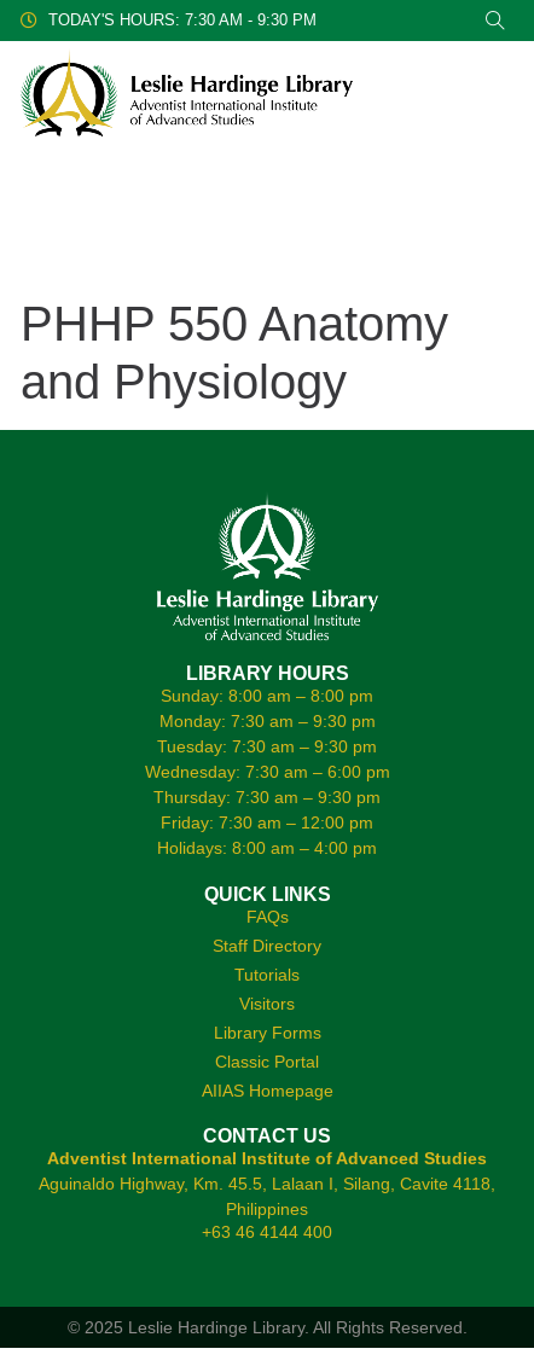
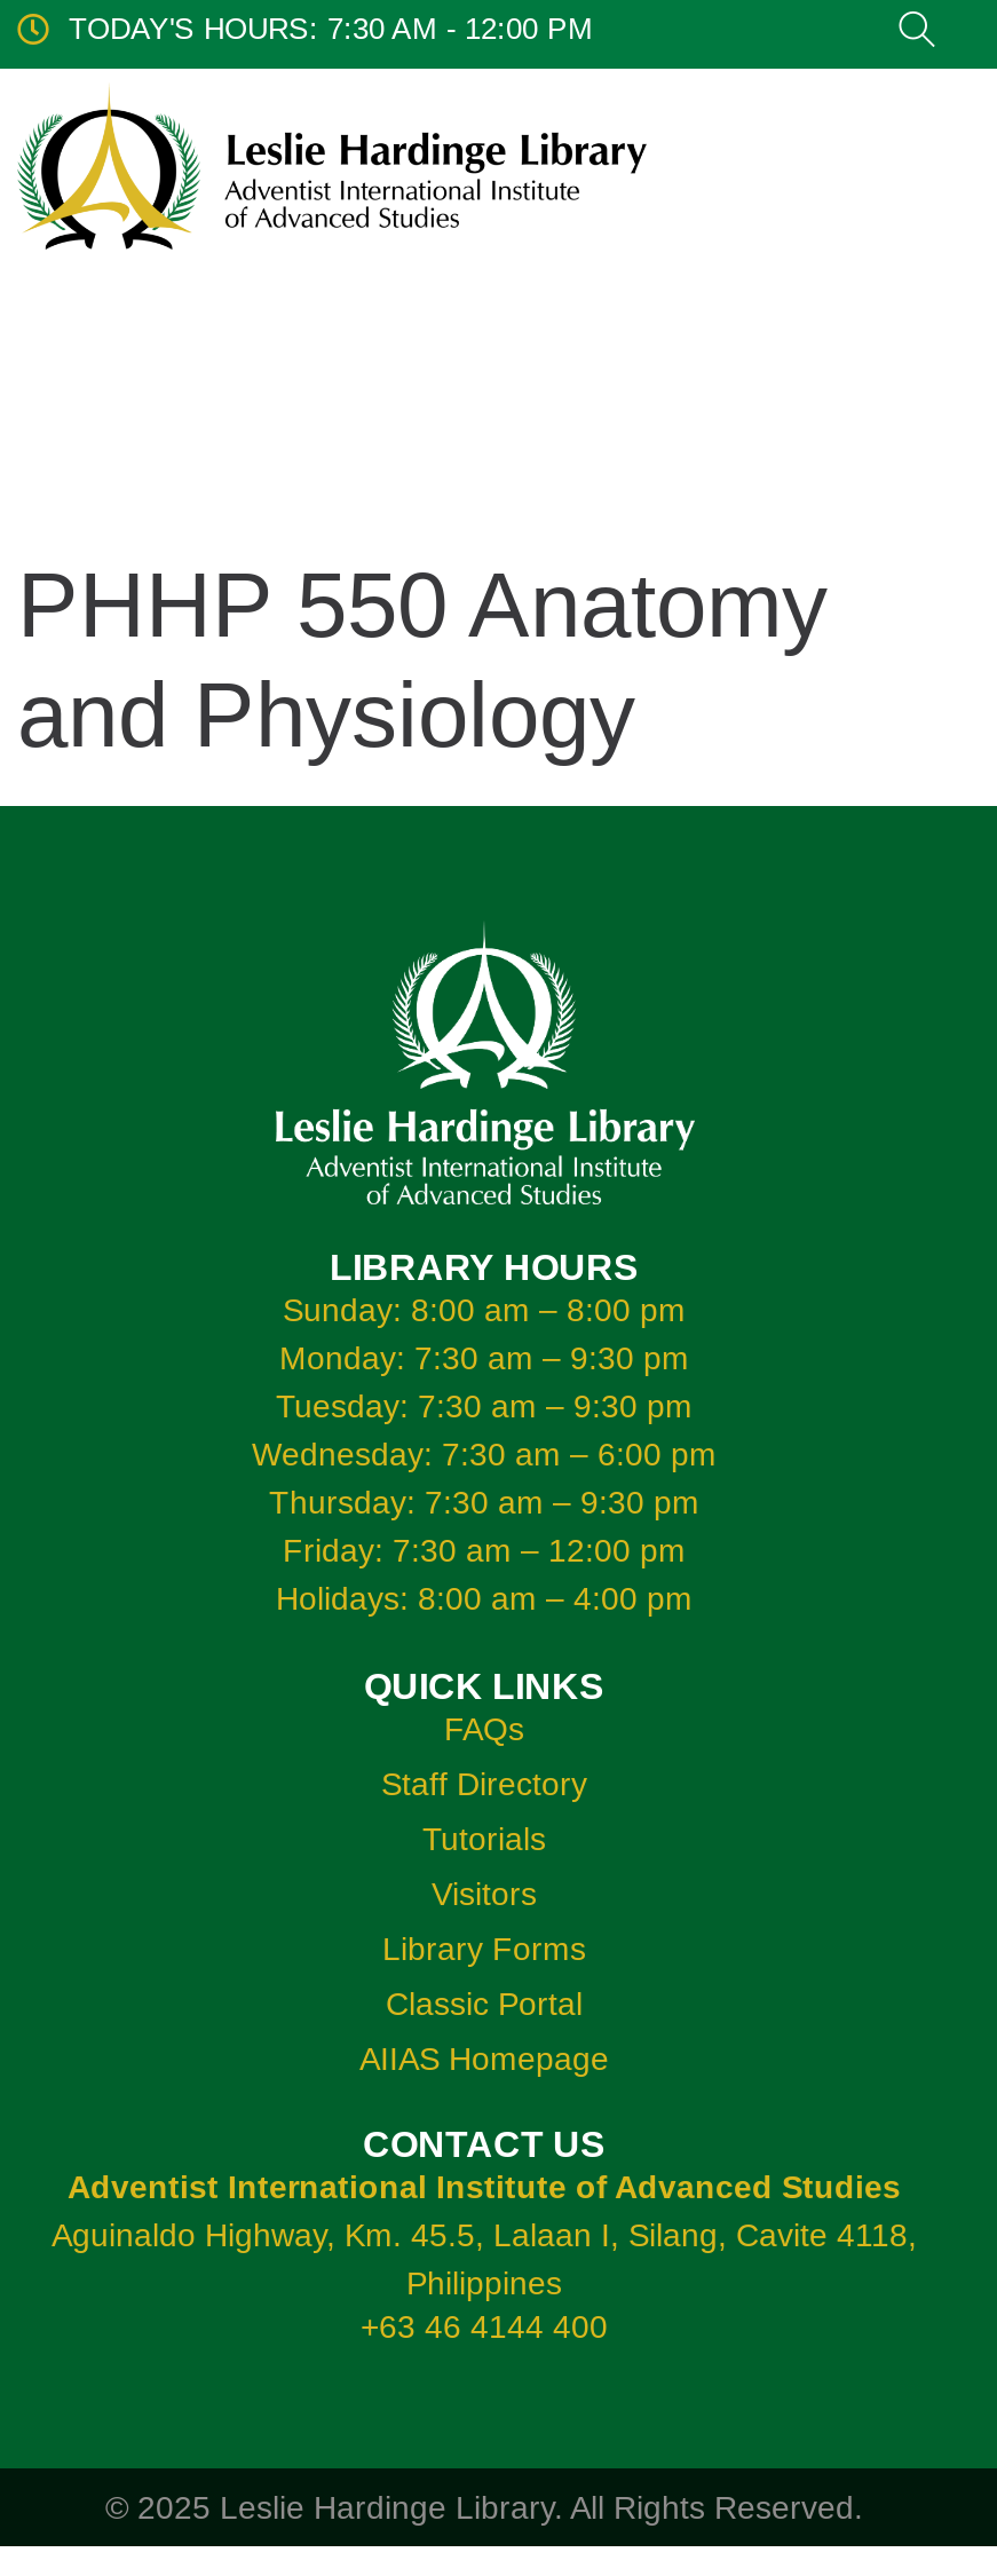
- TODAY'S HOURS: 7:30 AM - 9:30 PM
+ TODAY'S HOURS: 7:30 AM - 12:00 PM
